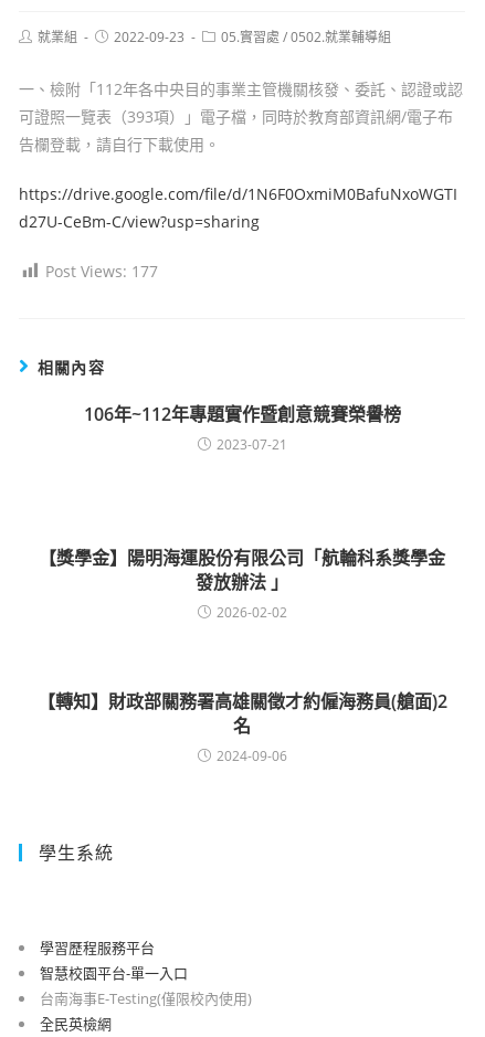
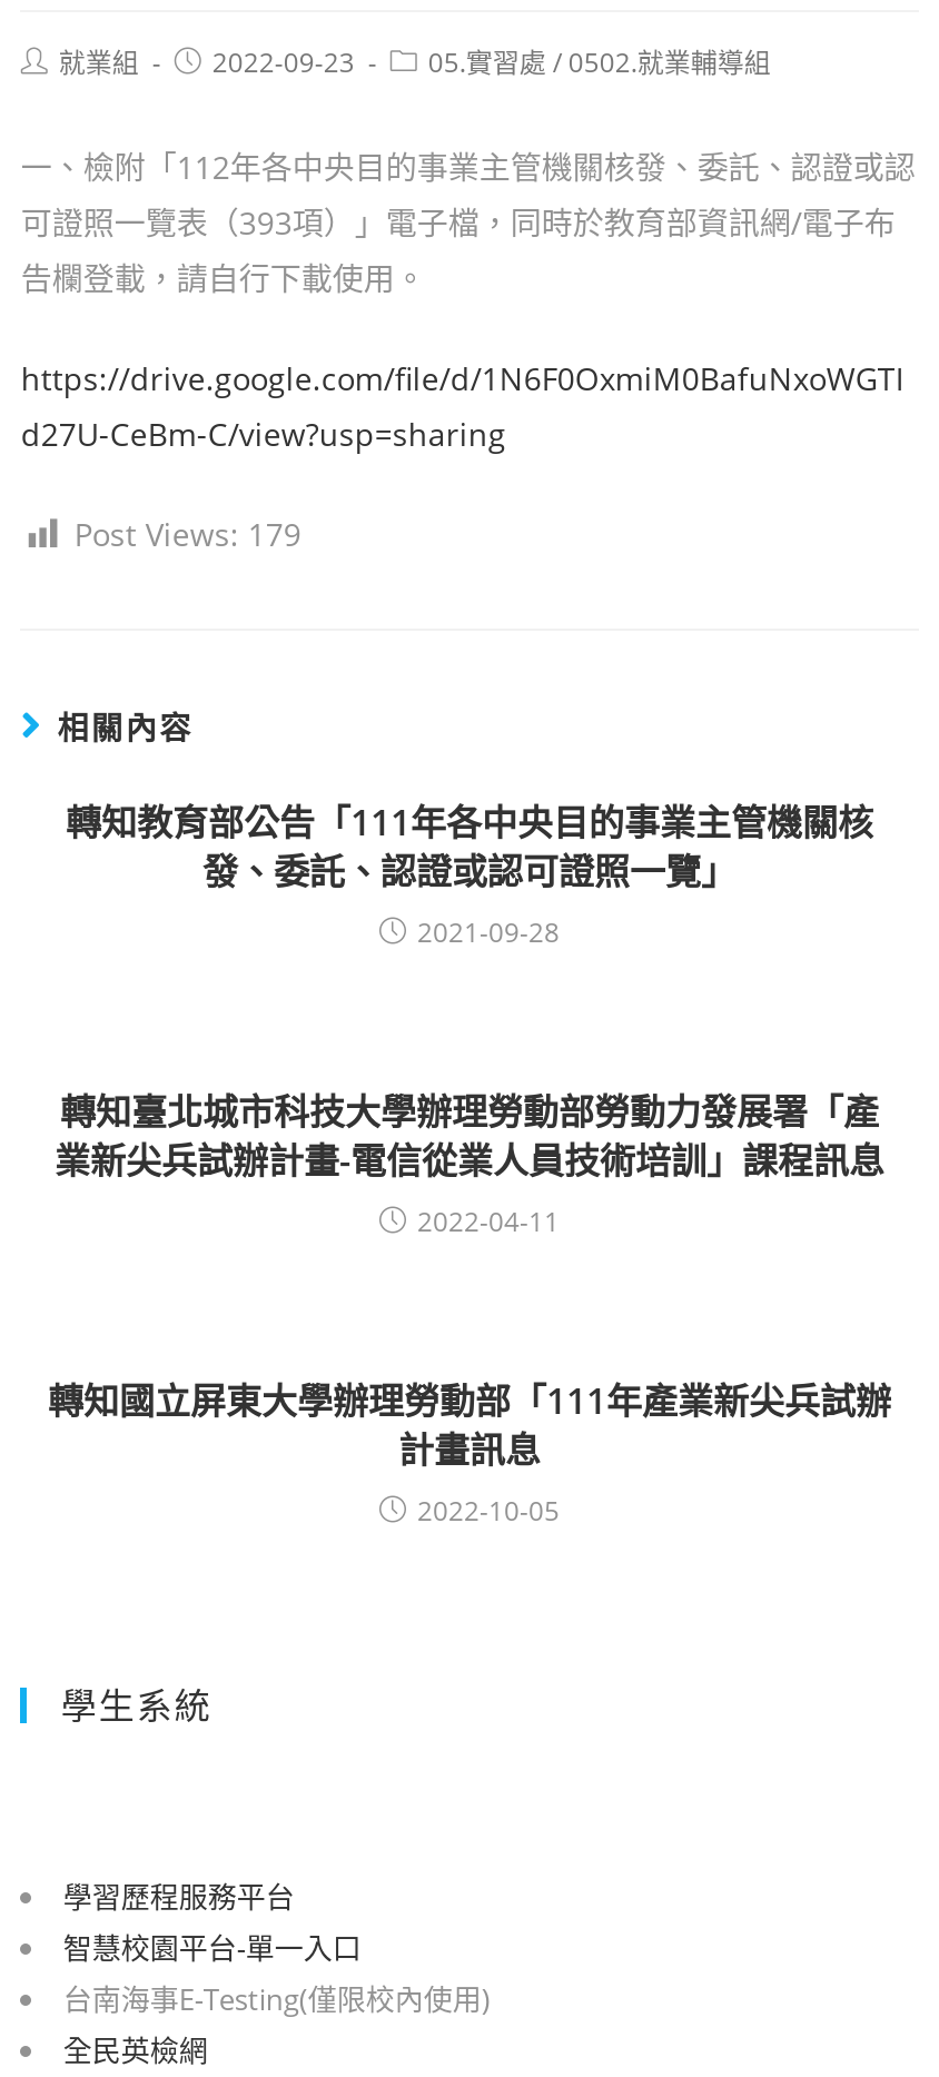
- Post Views: 177
+ Post Views: 179

- 106年~112年專題實作暨創意競賽榮譽榜
- 2023-07-21
+ 轉知教育部公告「111年各中央目的事業主管機關核
+ 發、委託、認證或認可證照一覽」
+ 2021-09-28

- 【獎學金】陽明海運股份有限公司「航輪科系獎學金
- 發放辦法 」
- 2026-02-02
+ 轉知臺北城市科技大學辦理勞動部勞動力發展署「產
+ 業新尖兵試辦計畫-電信從業人員技術培訓」課程訊息
+ 2022-04-11

- 【轉知】財政部關務署高雄關徵才約僱海務員(艙面)2
- 名
- 2024-09-06
+ 轉知國立屏東大學辦理勞動部「111年產業新尖兵試辦
+ 計畫訊息
+ 2022-10-05
